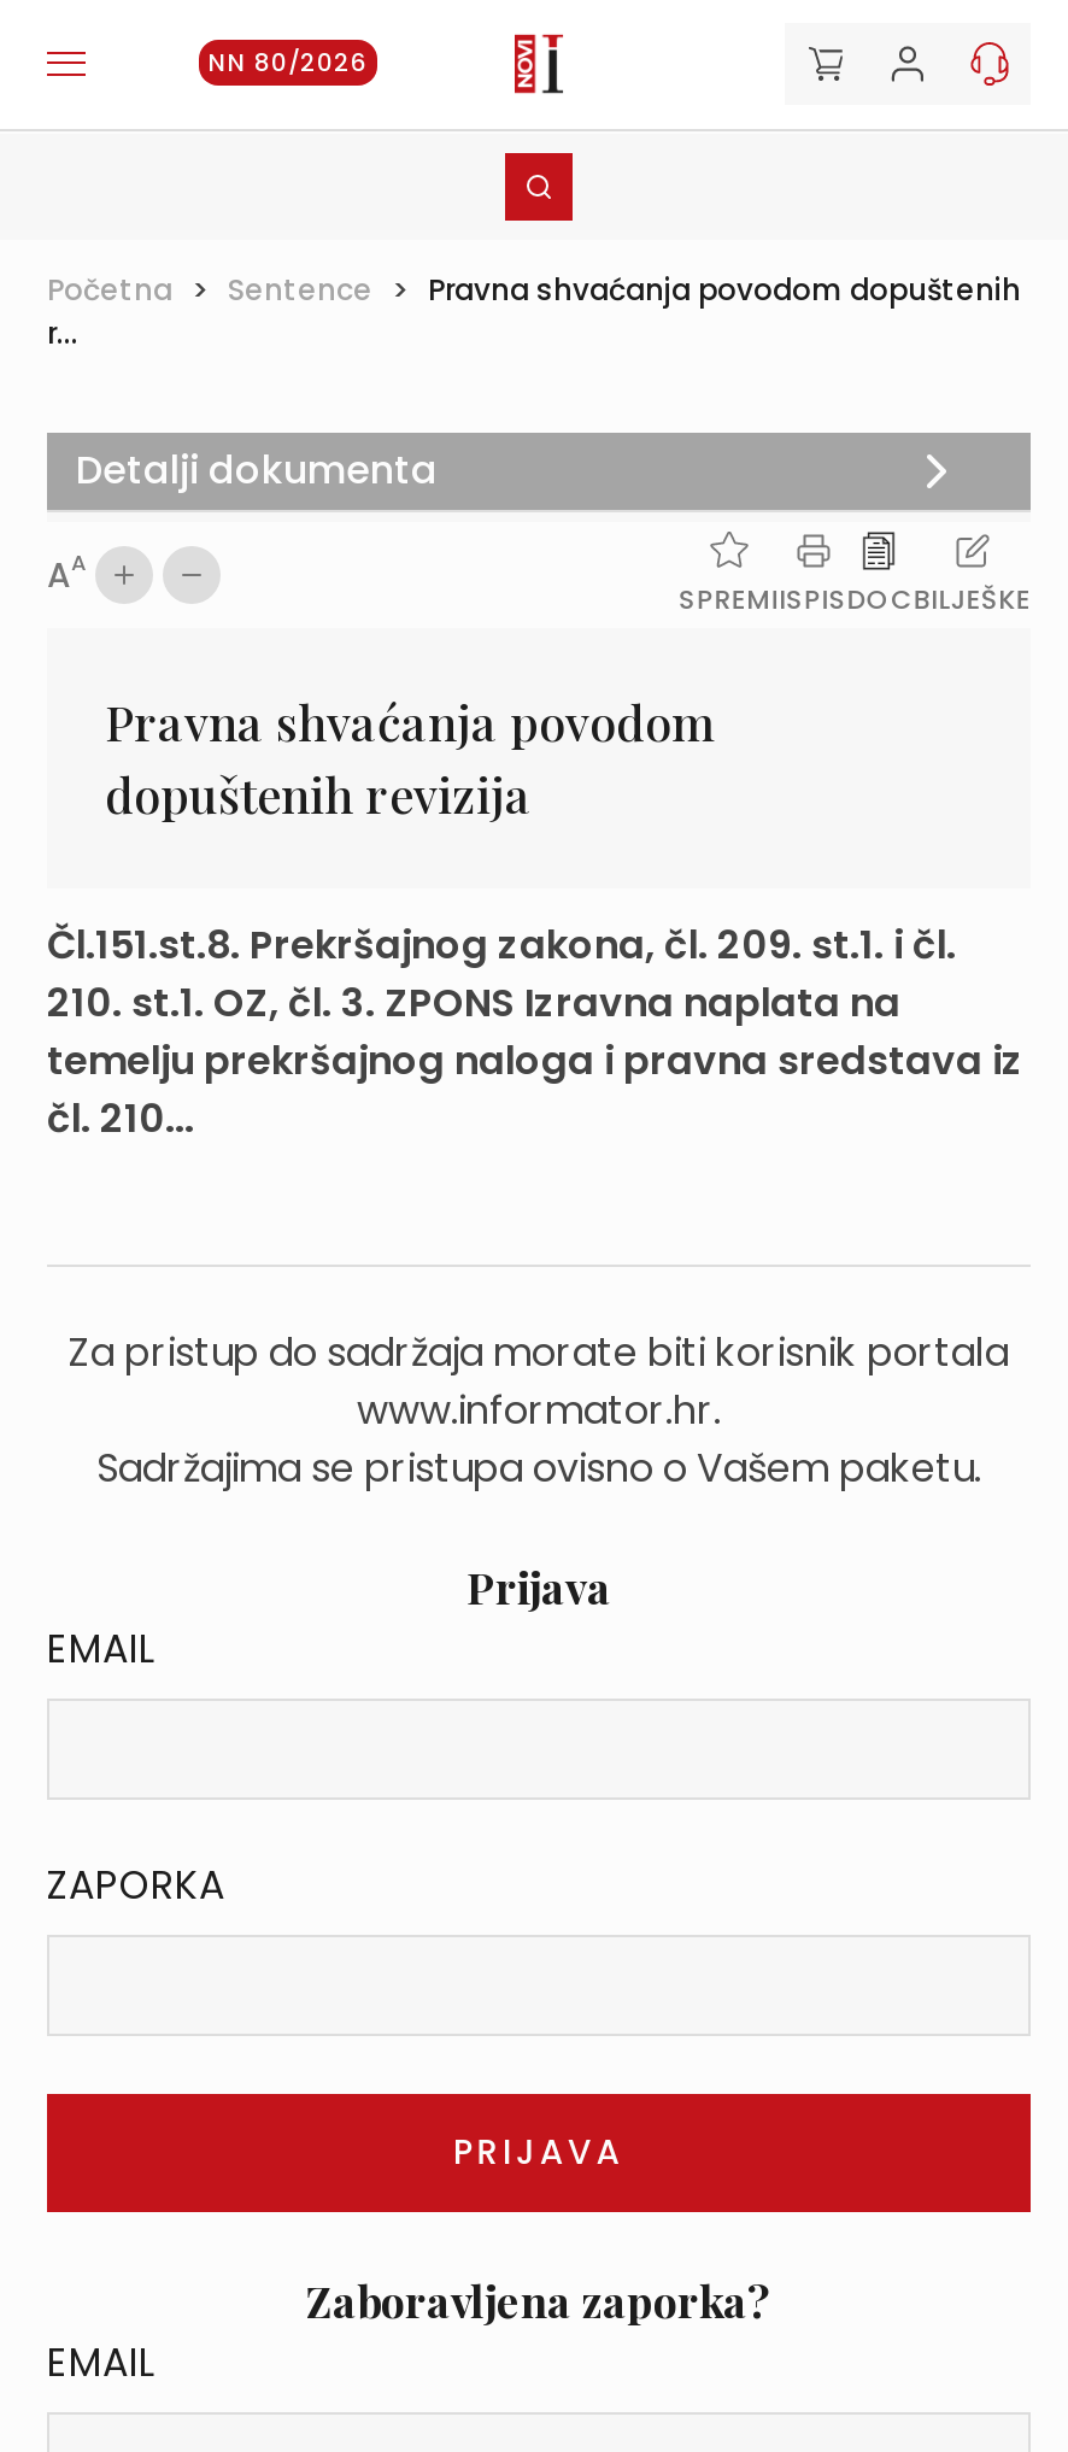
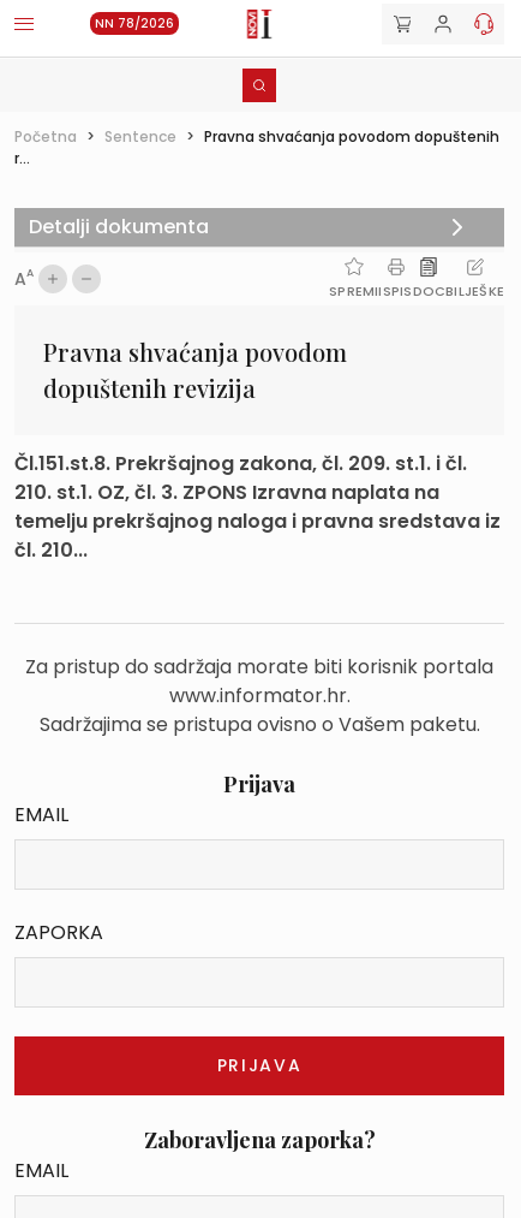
- NN 80/2026
+ NN 78/2026
